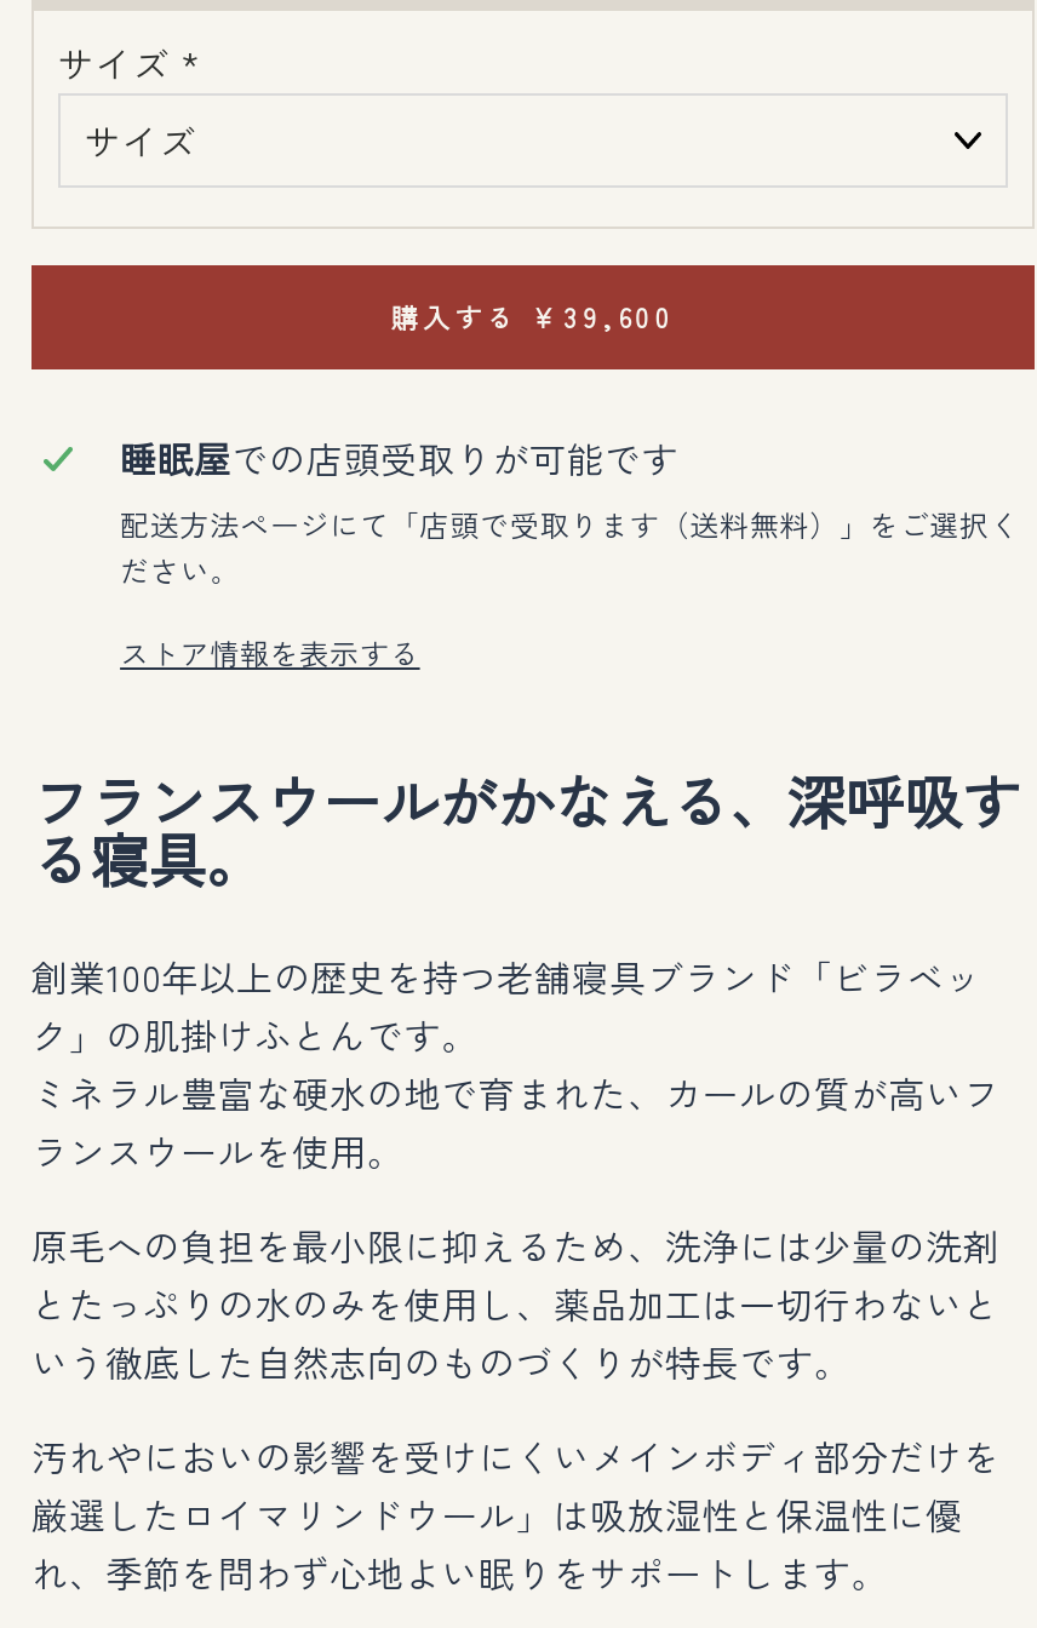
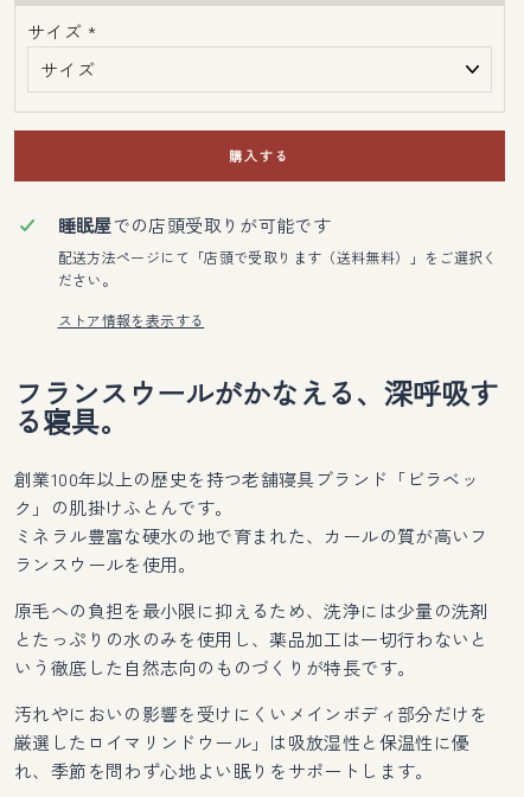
- 購入する¥39,600
+ 購入する
